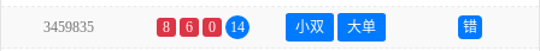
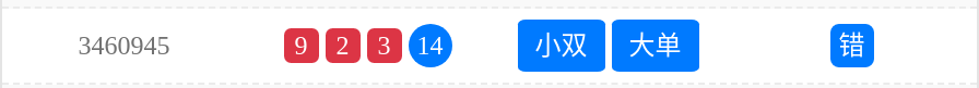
- 3459835
+ 3460945

- 8
+ 9

- 6
+ 2

- 0
+ 3
